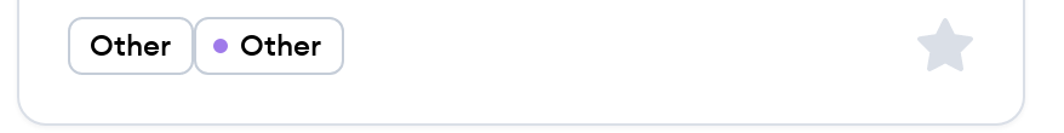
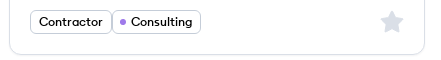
- Other
- Other
+ Contractor
+ Consulting
